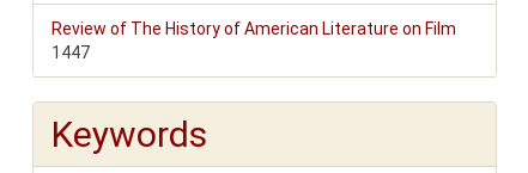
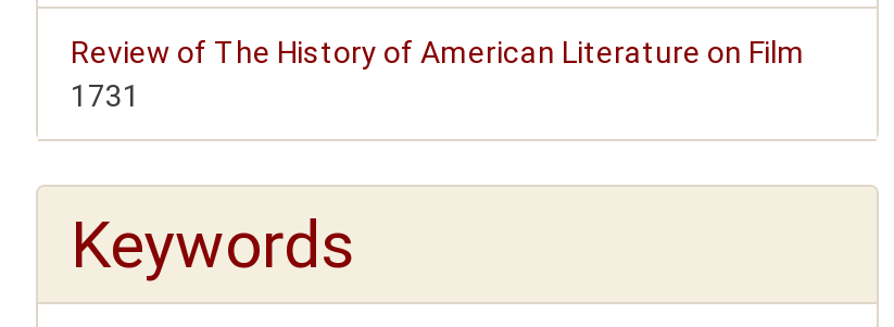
- 1447
+ 1731
